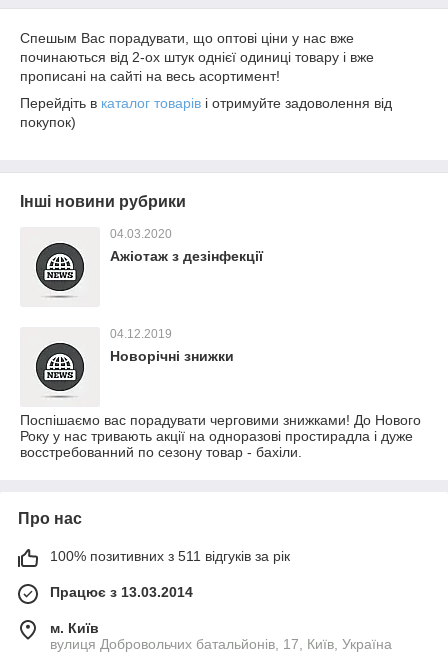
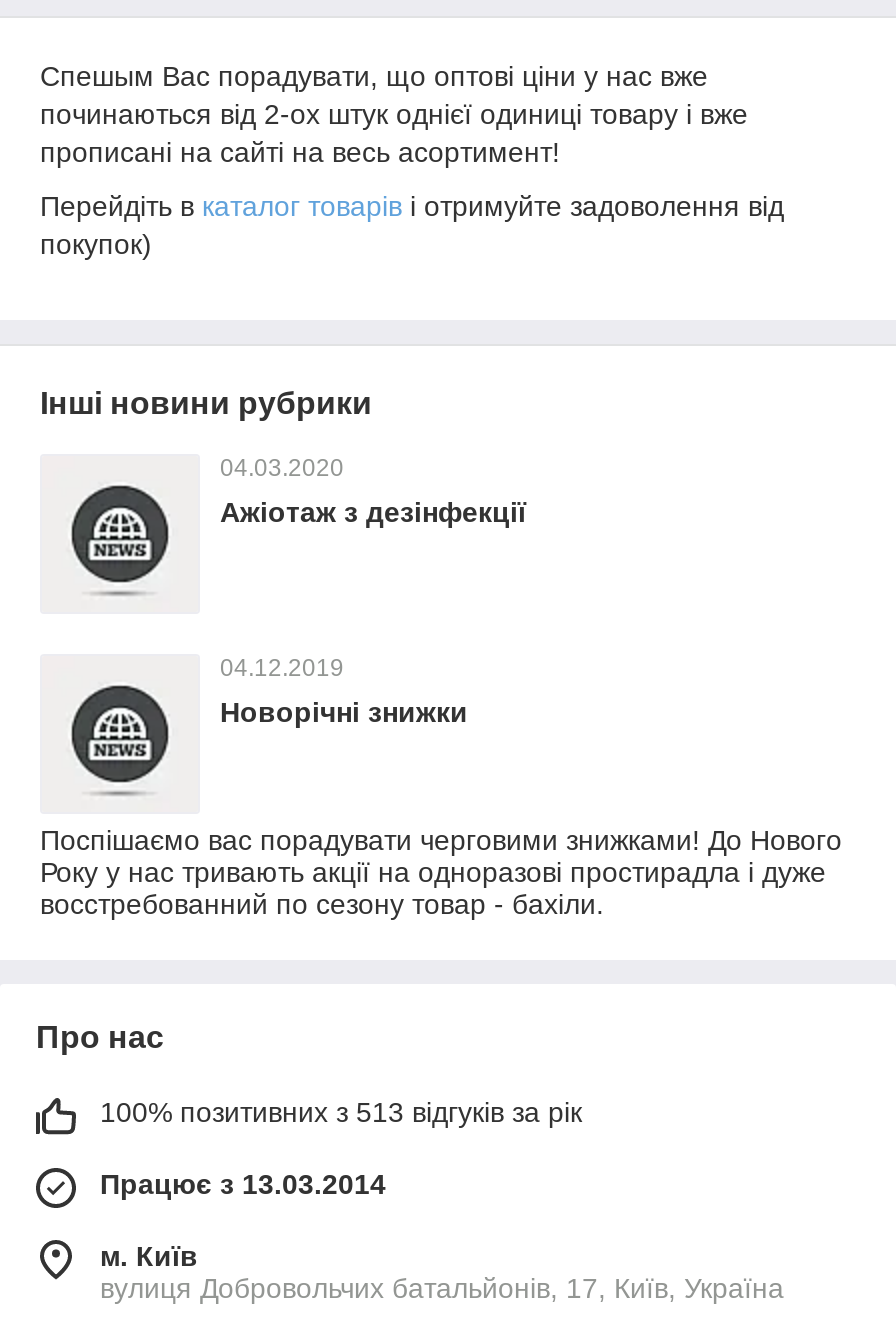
- 100% позитивних з 511 відгуків за рік
+ 100% позитивних з 513 відгуків за рік
